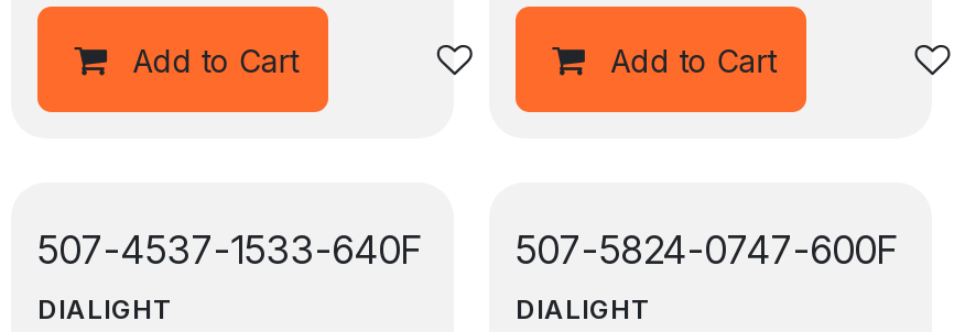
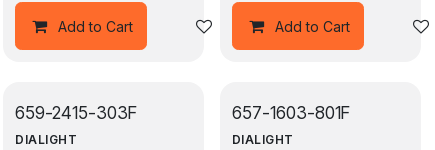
- 507-4537-1533-640F
+ 659-2415-303F

- 507-5824-0747-600F
+ 657-1603-801F
